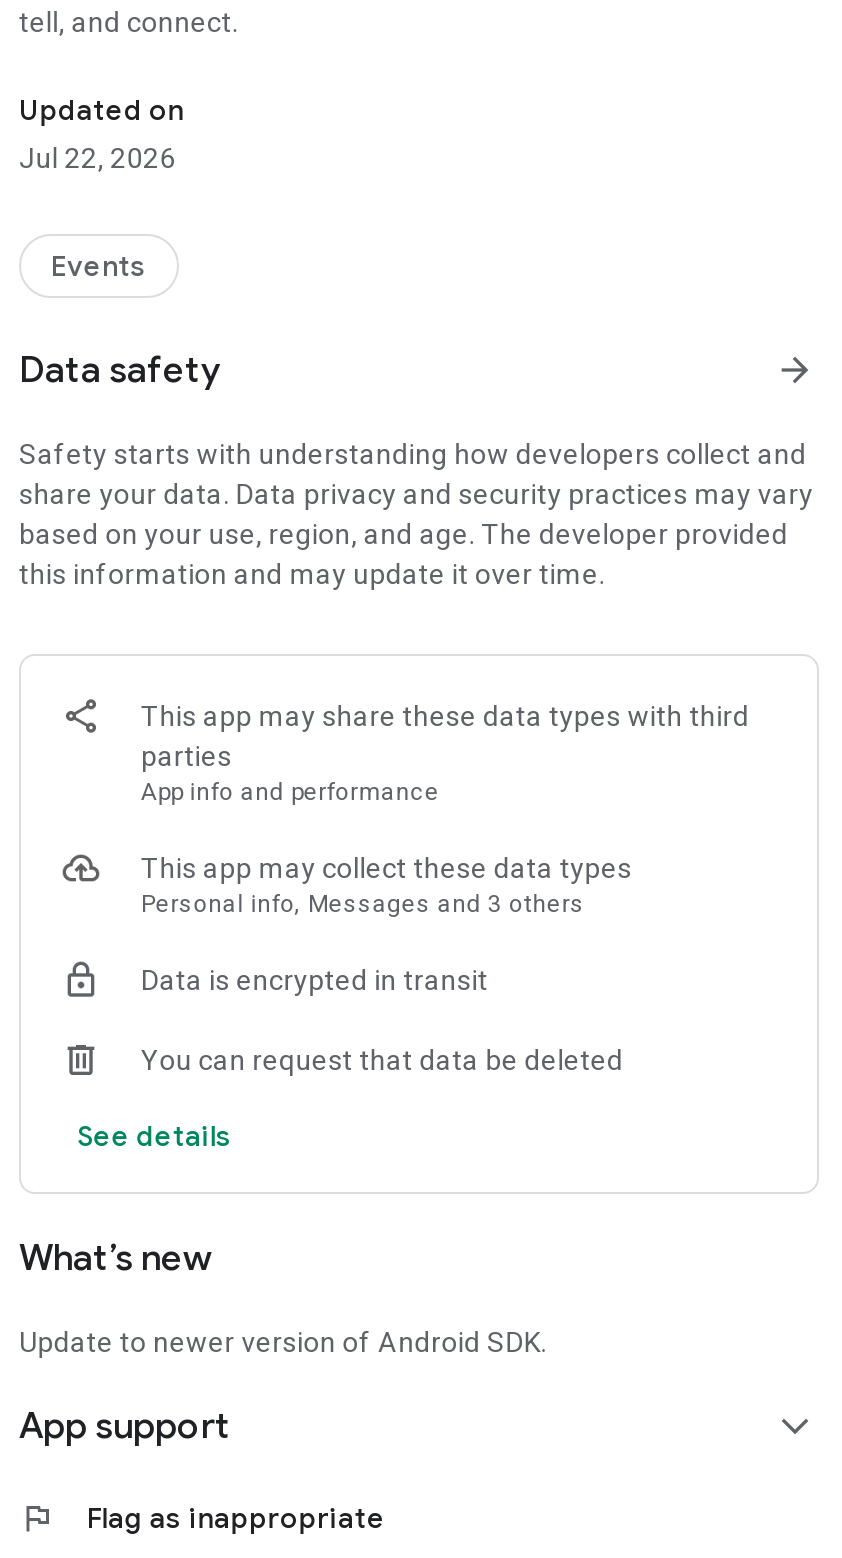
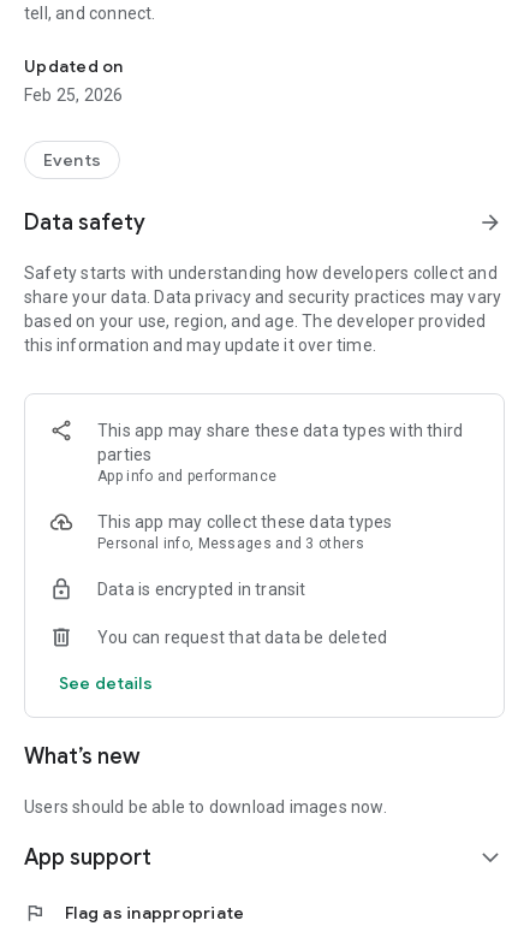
- Jul 22, 2026
+ Feb 25, 2026

- Update to newer version of Android SDK.
+ Users should be able to download images now.
